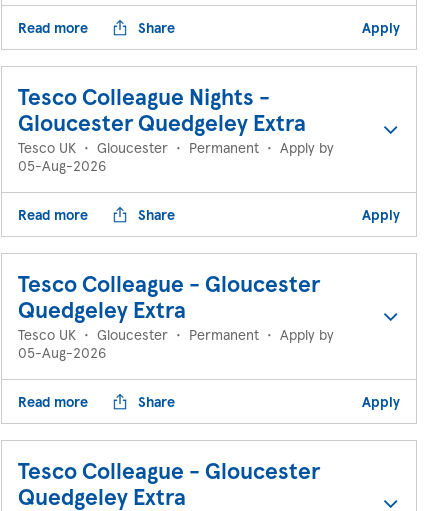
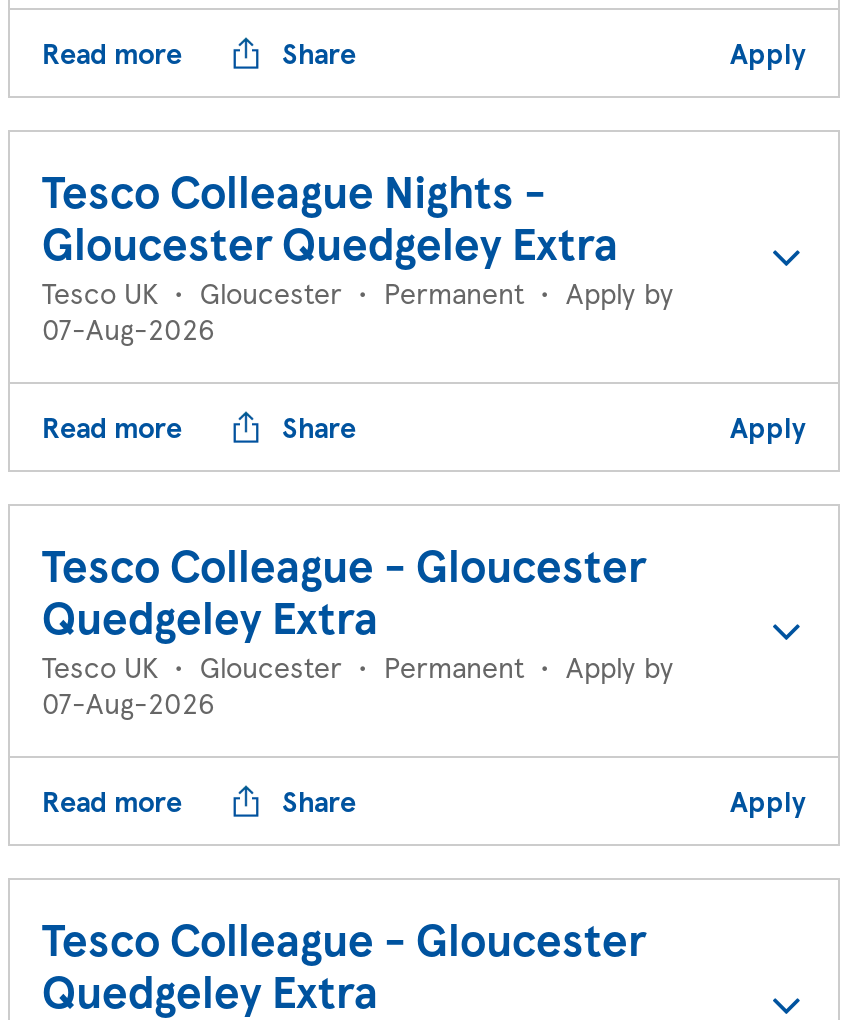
- 05-Aug-2026
+ 07-Aug-2026

- 05-Aug-2026
+ 07-Aug-2026
